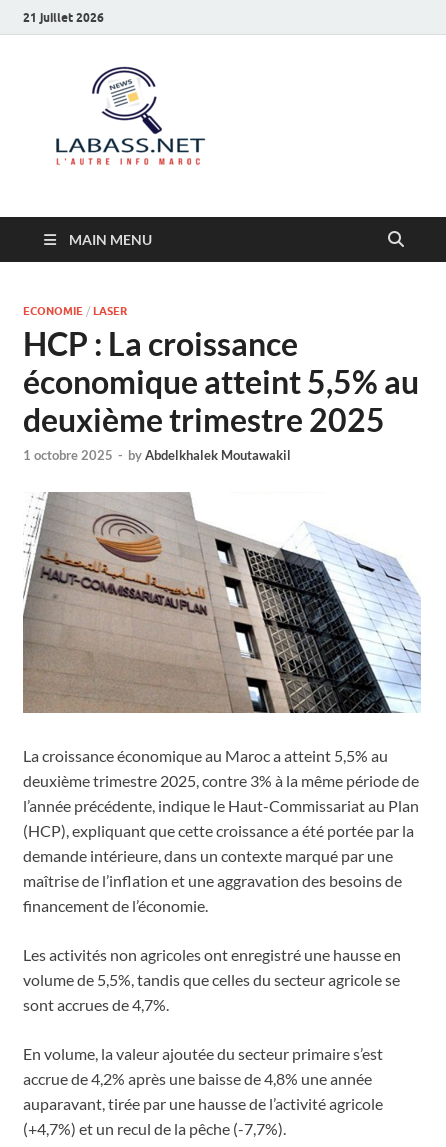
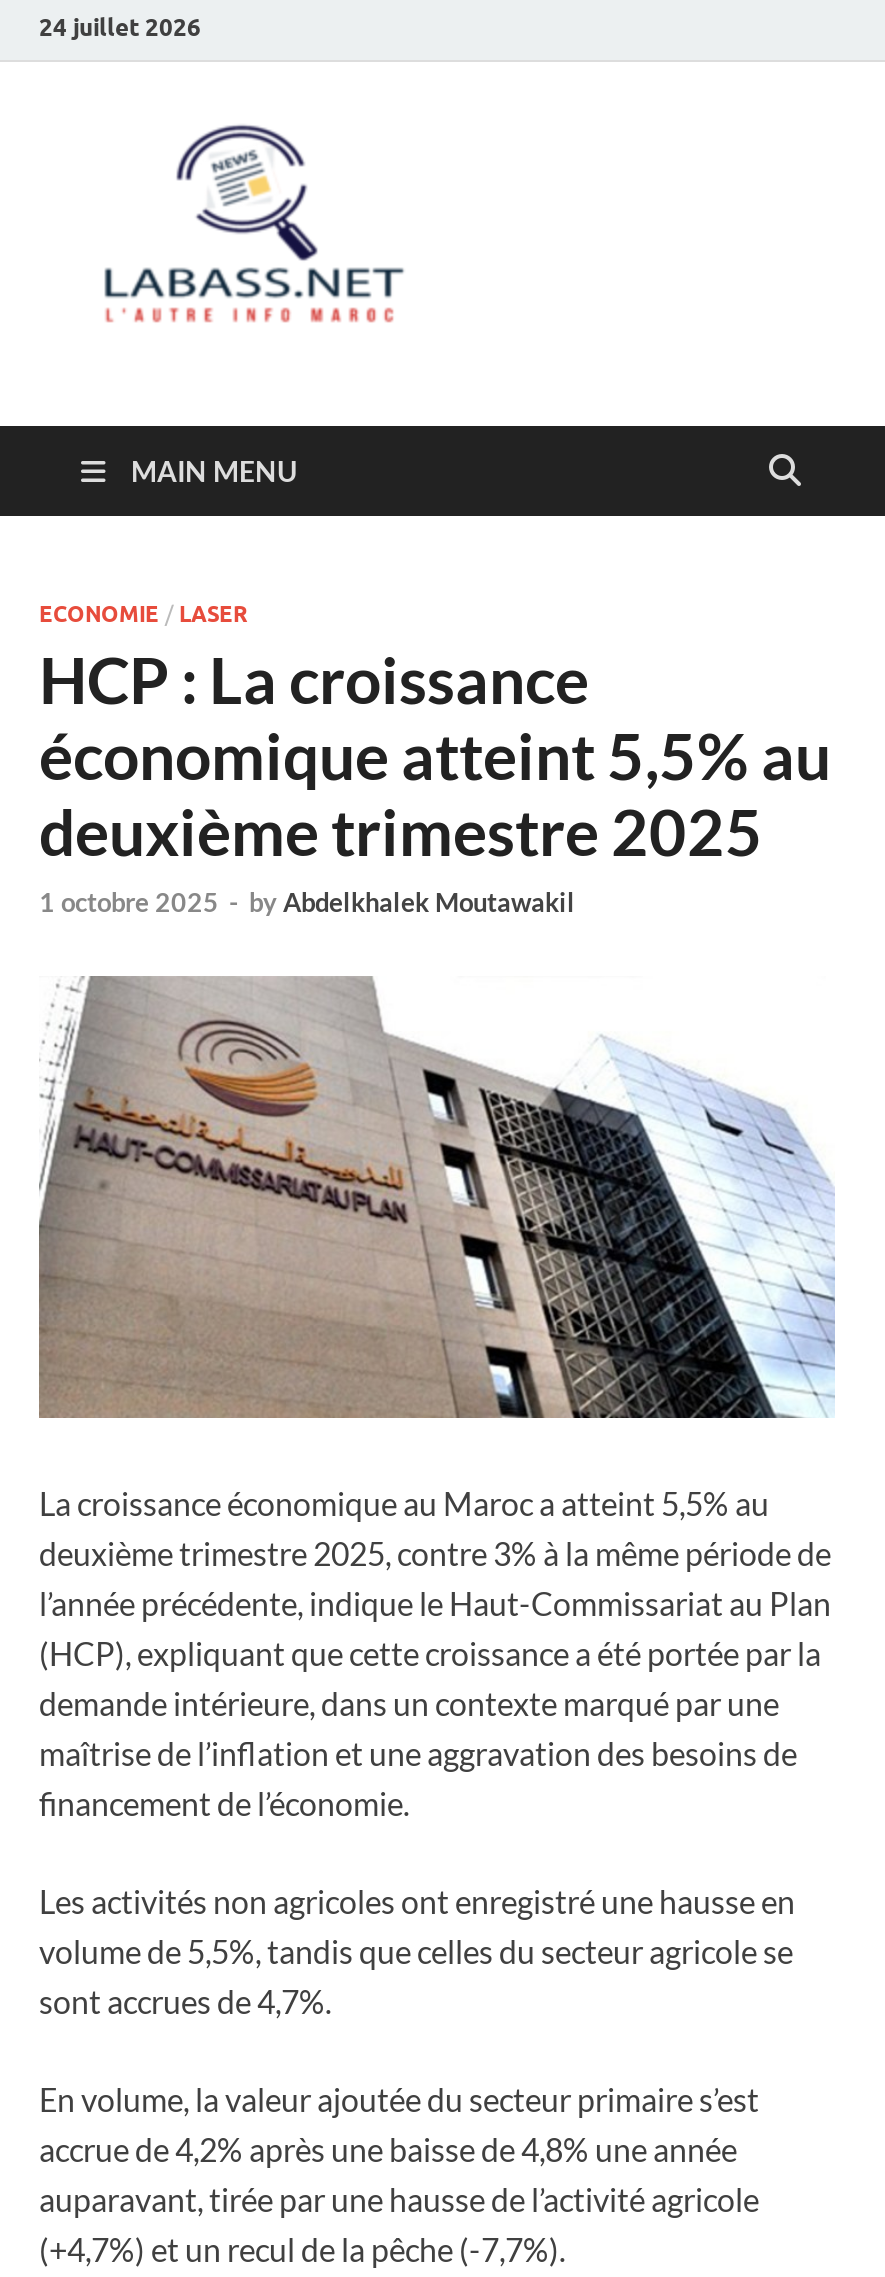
- 21 juillet 2026
+ 24 juillet 2026
